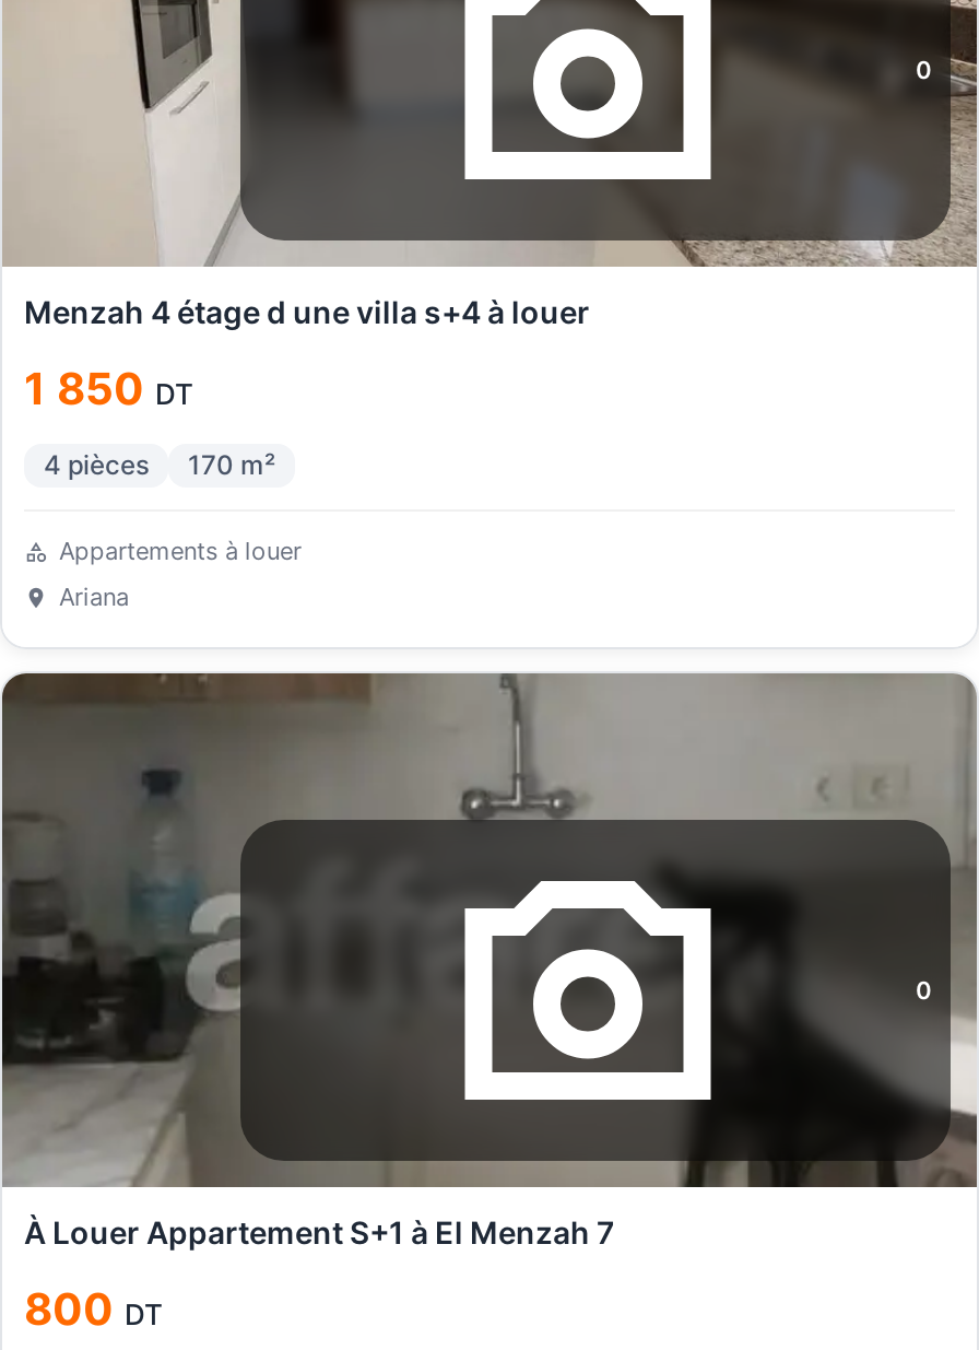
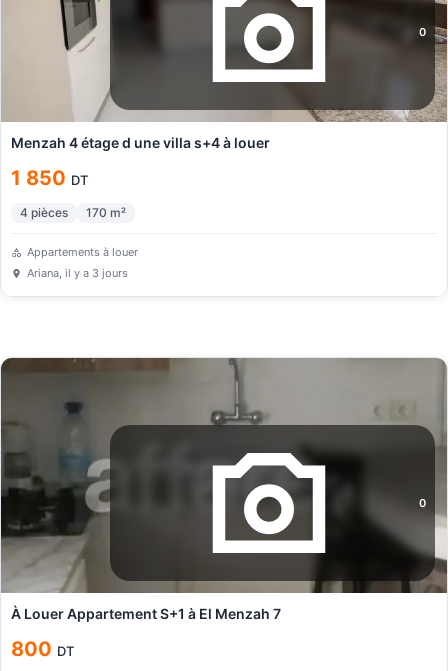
- Ariana
+ Ariana, il y a 3 jours
